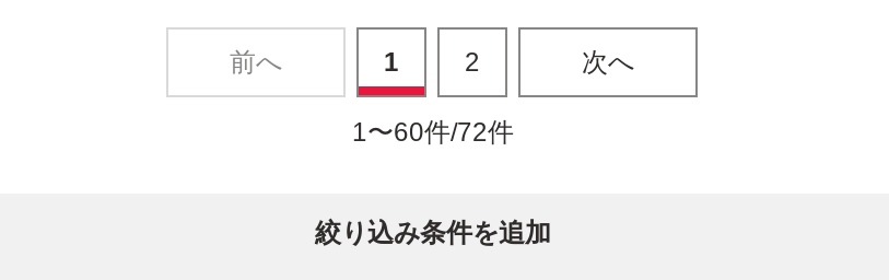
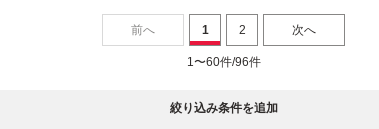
- 1〜60件/72件
+ 1〜60件/96件
